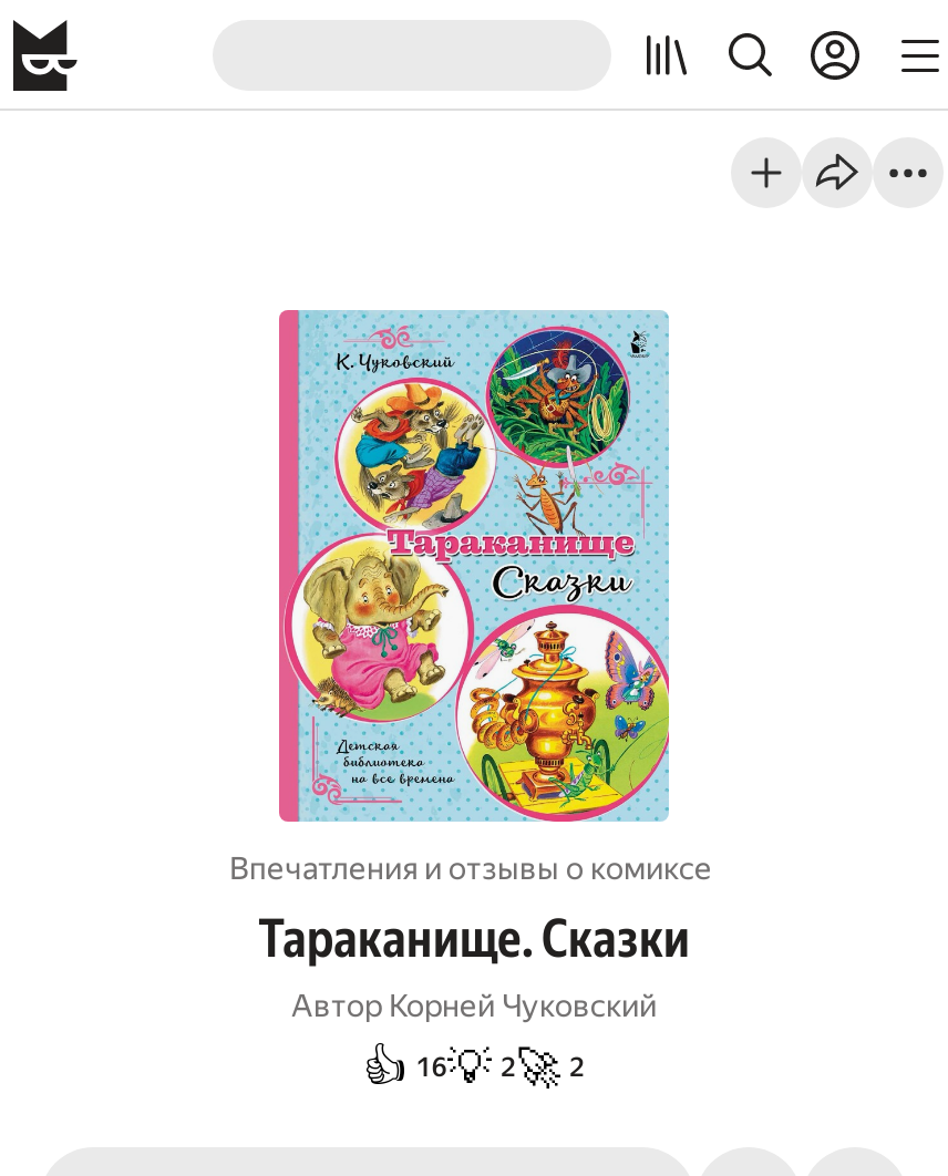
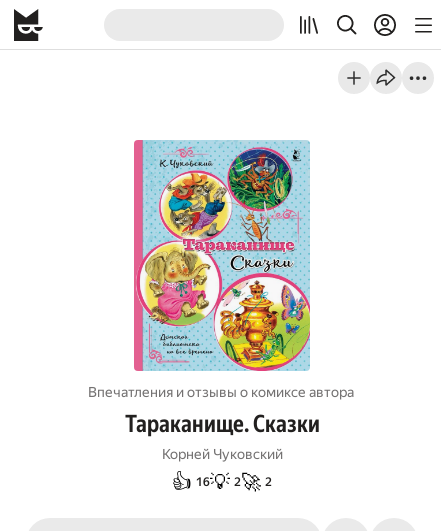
- Впечатления и отзывы о комиксе
+ Впечатления и отзывы о комиксе автора

- Автор Корней Чуковский
+ Корней Чуковский
